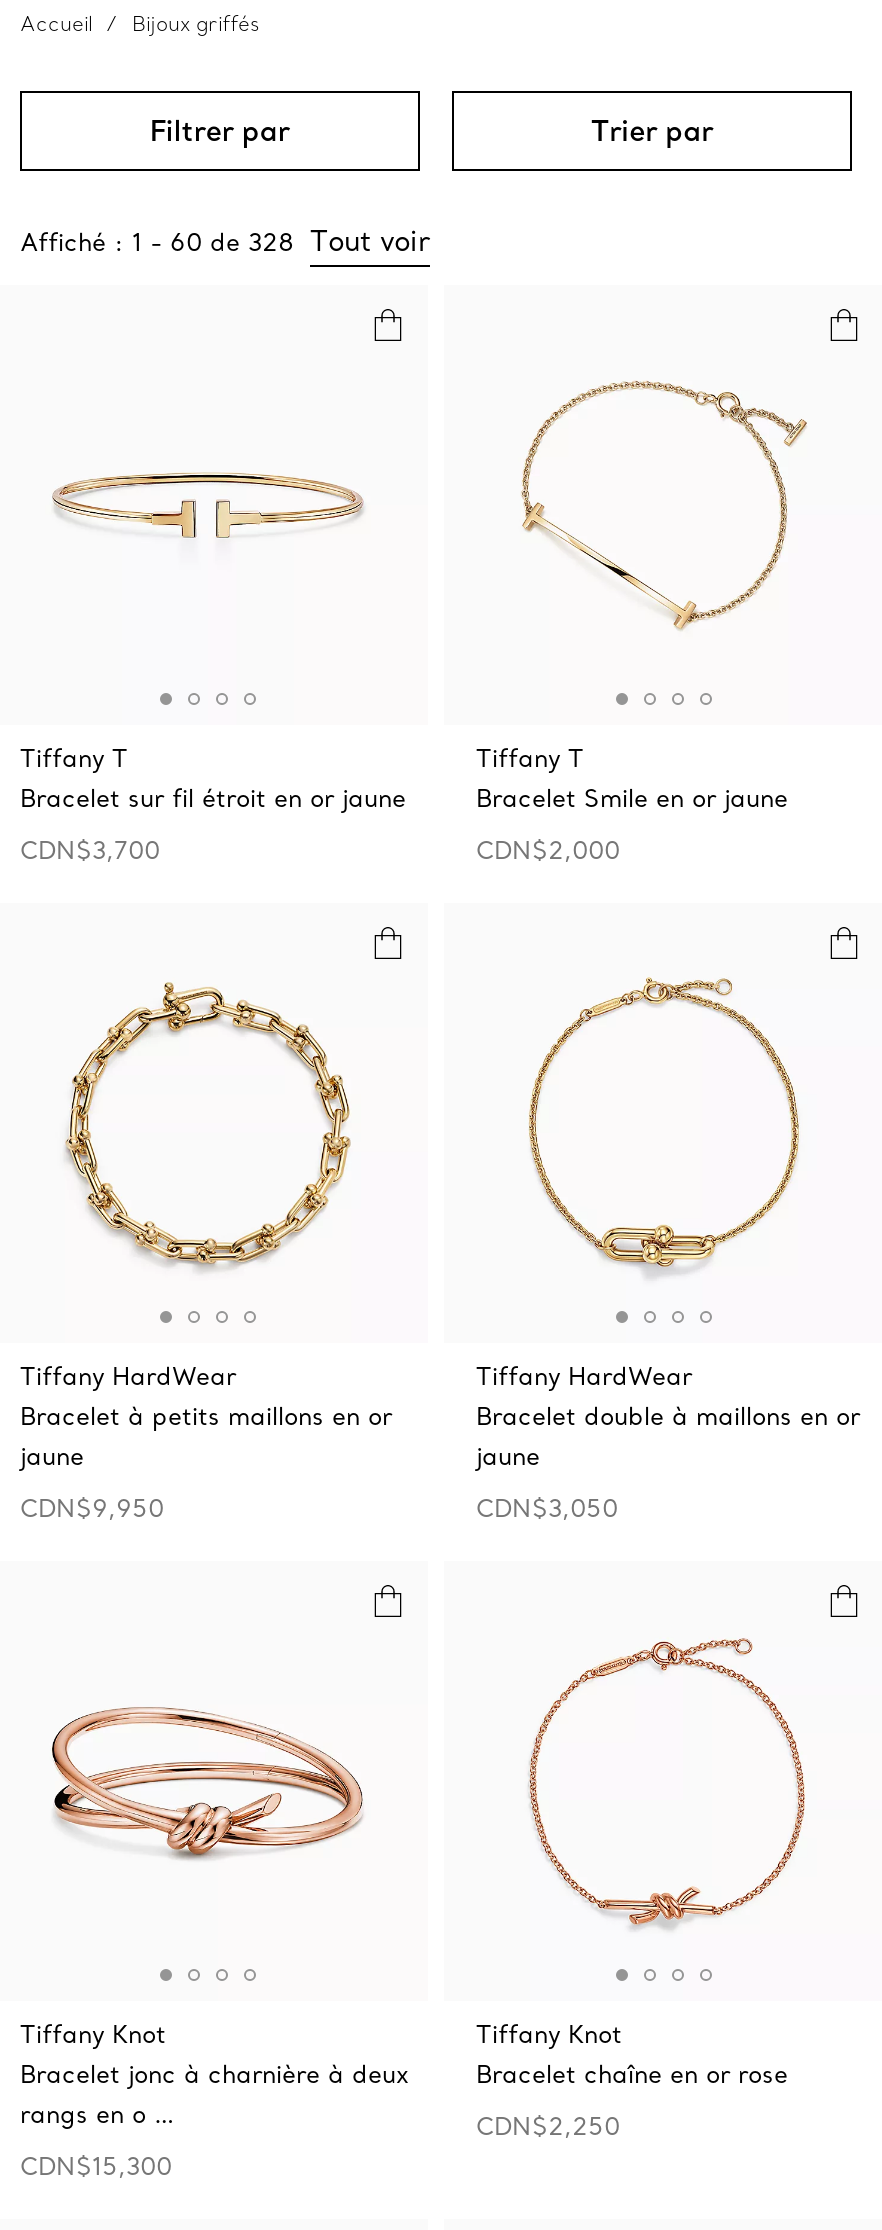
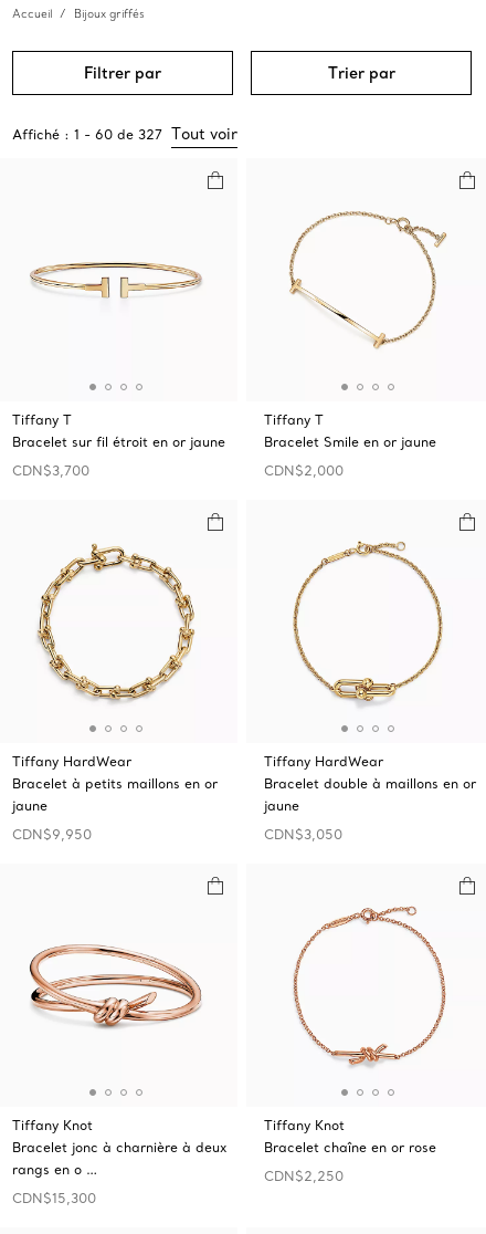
- Affiché : 1 - 60 de 328 Tout voir
+ Affiché : 1 - 60 de 327 Tout voir
